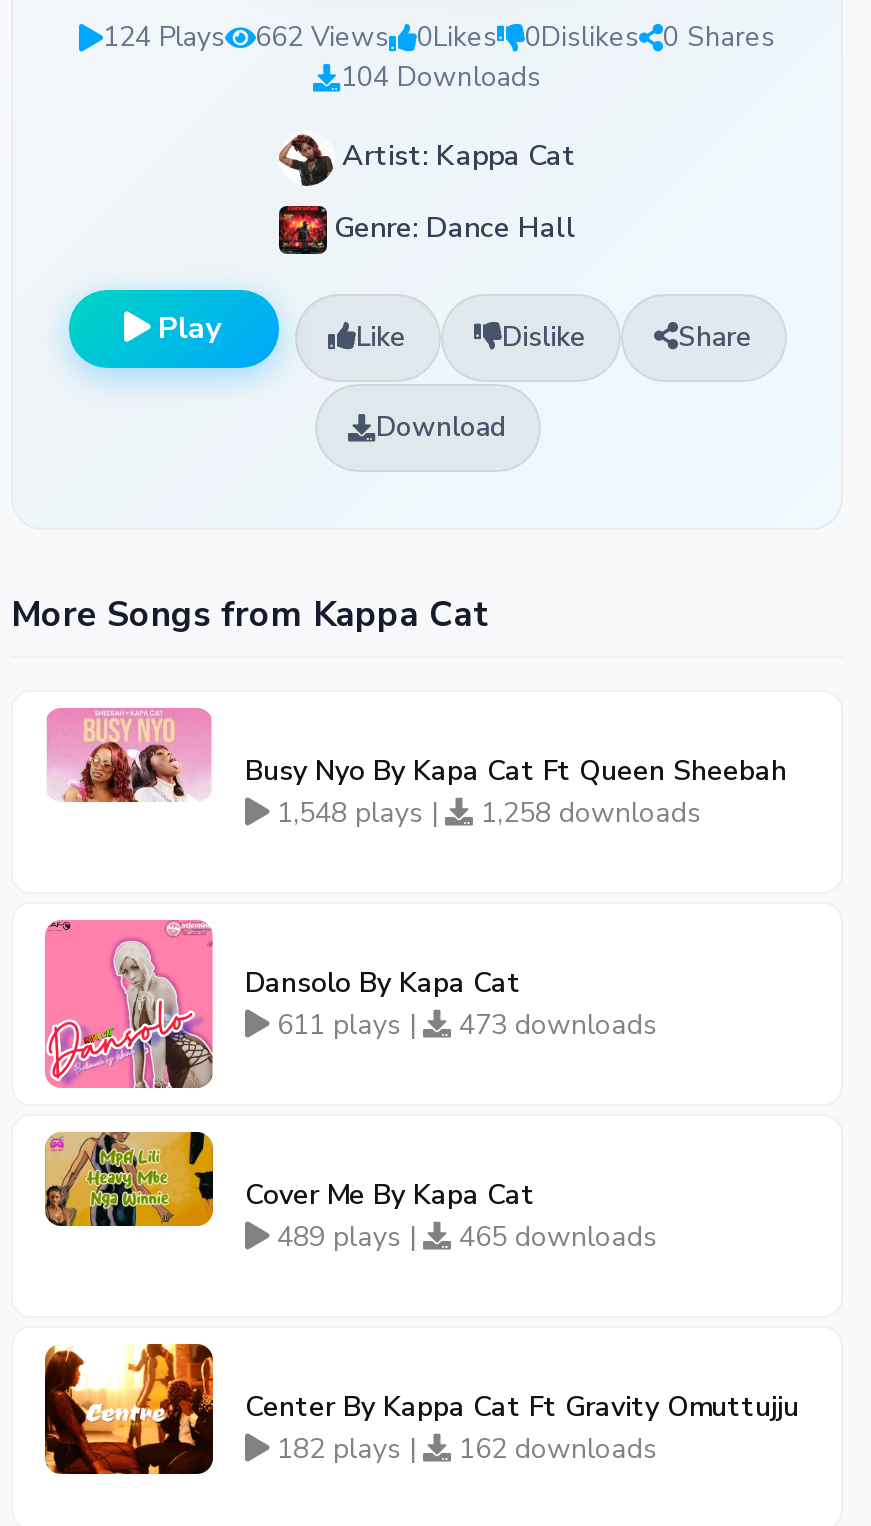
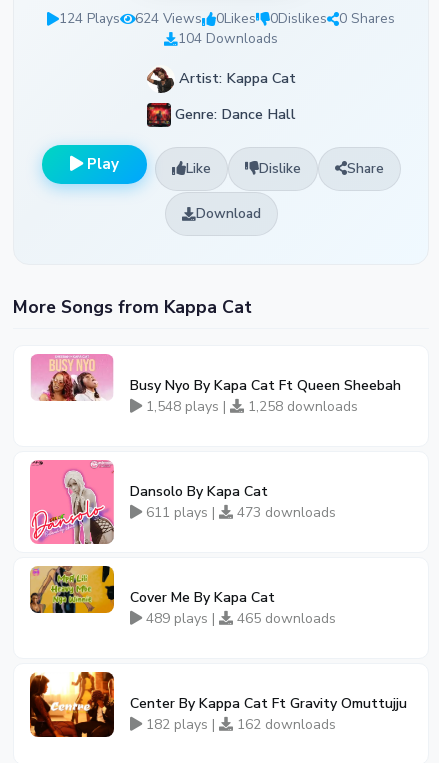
- 124 Plays 662 Views 0Likes 0Dislikes 0 Shares
+ 124 Plays 624 Views 0Likes 0Dislikes 0 Shares
